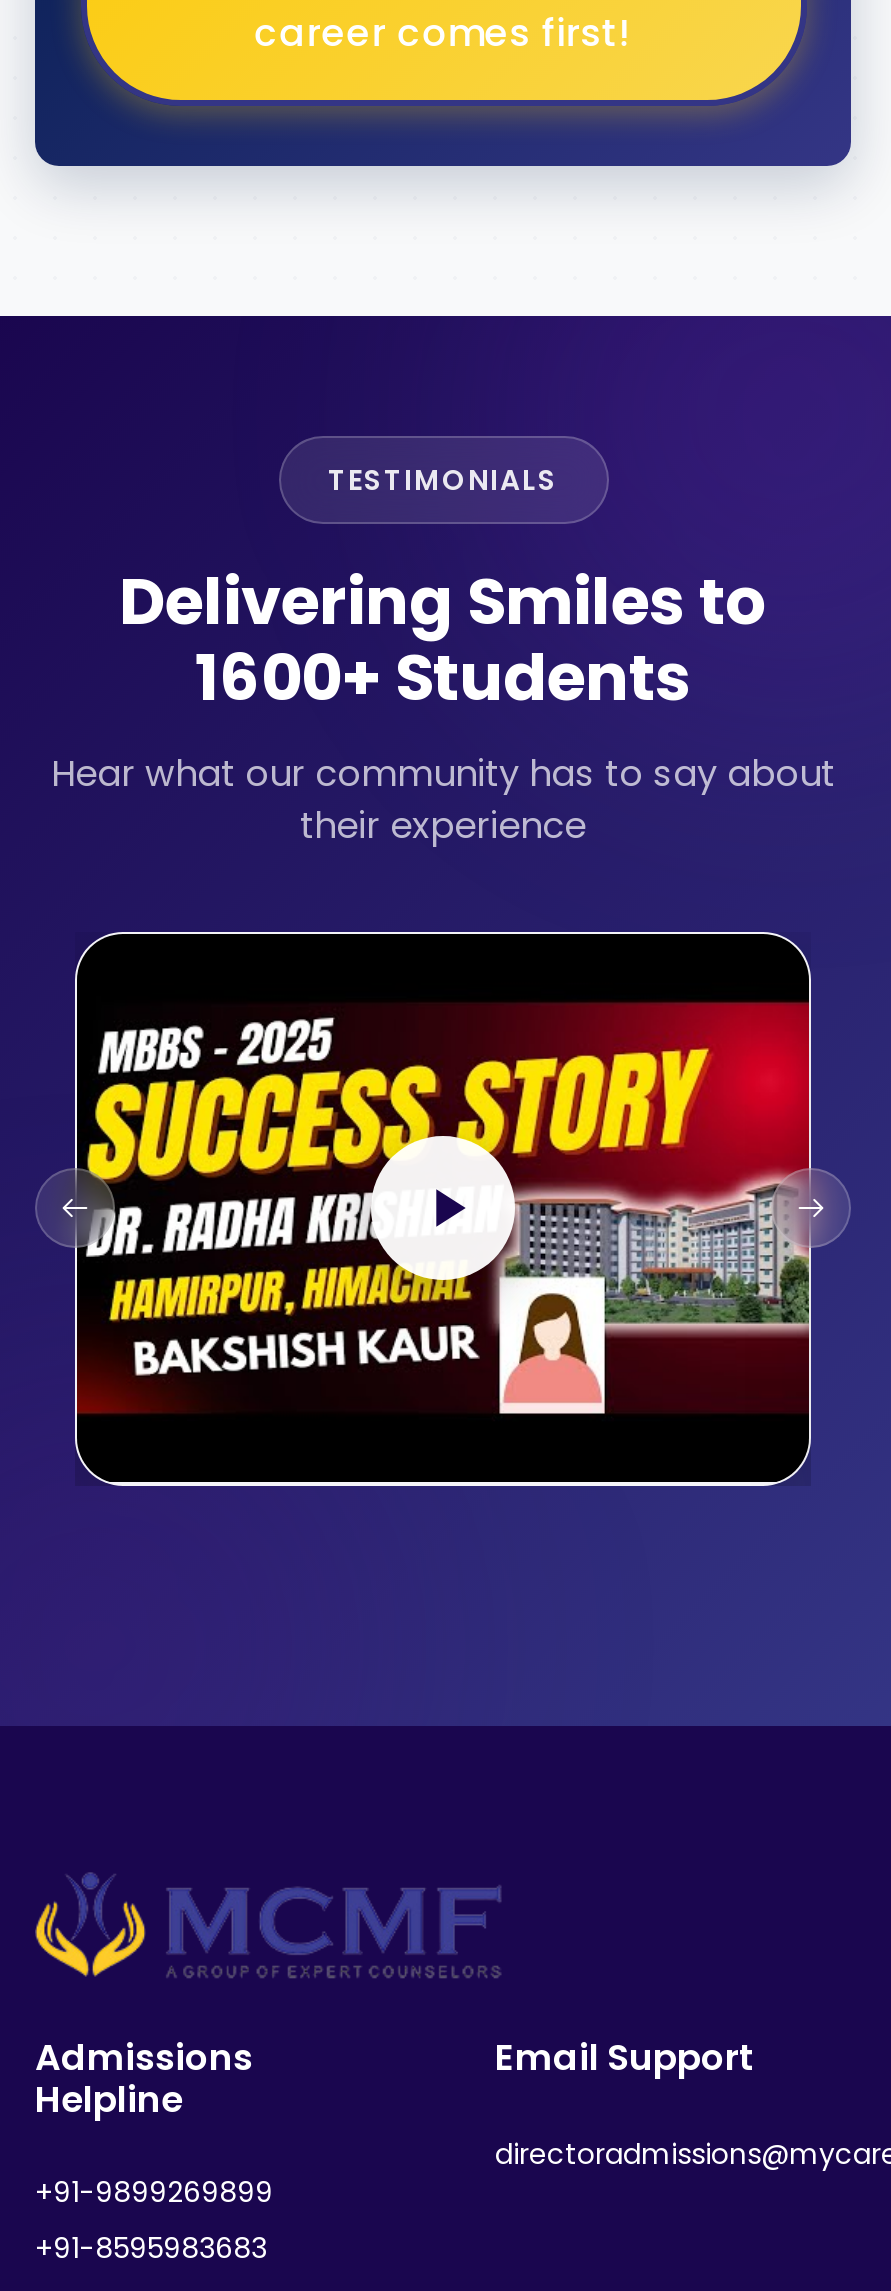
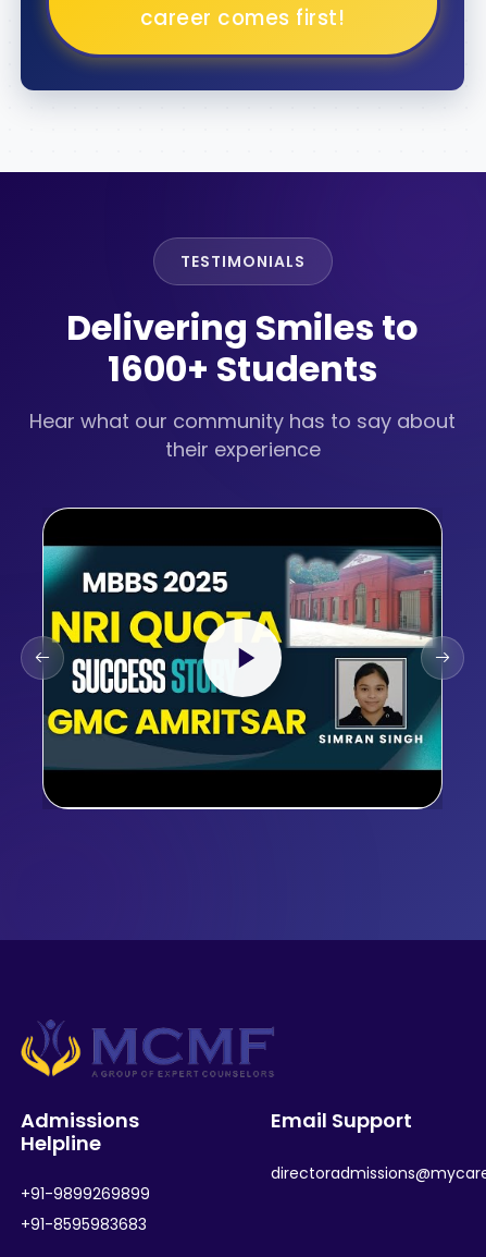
- [image]
+ [image]
